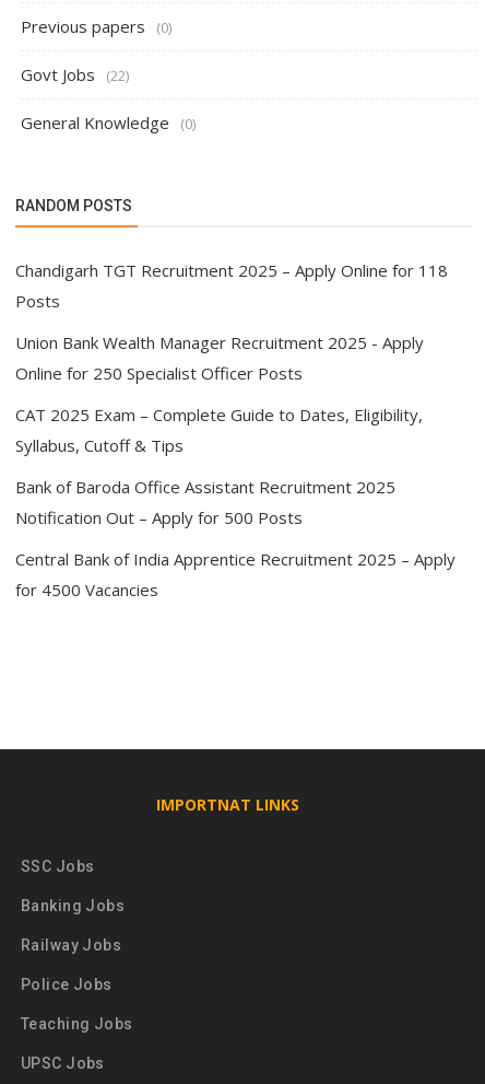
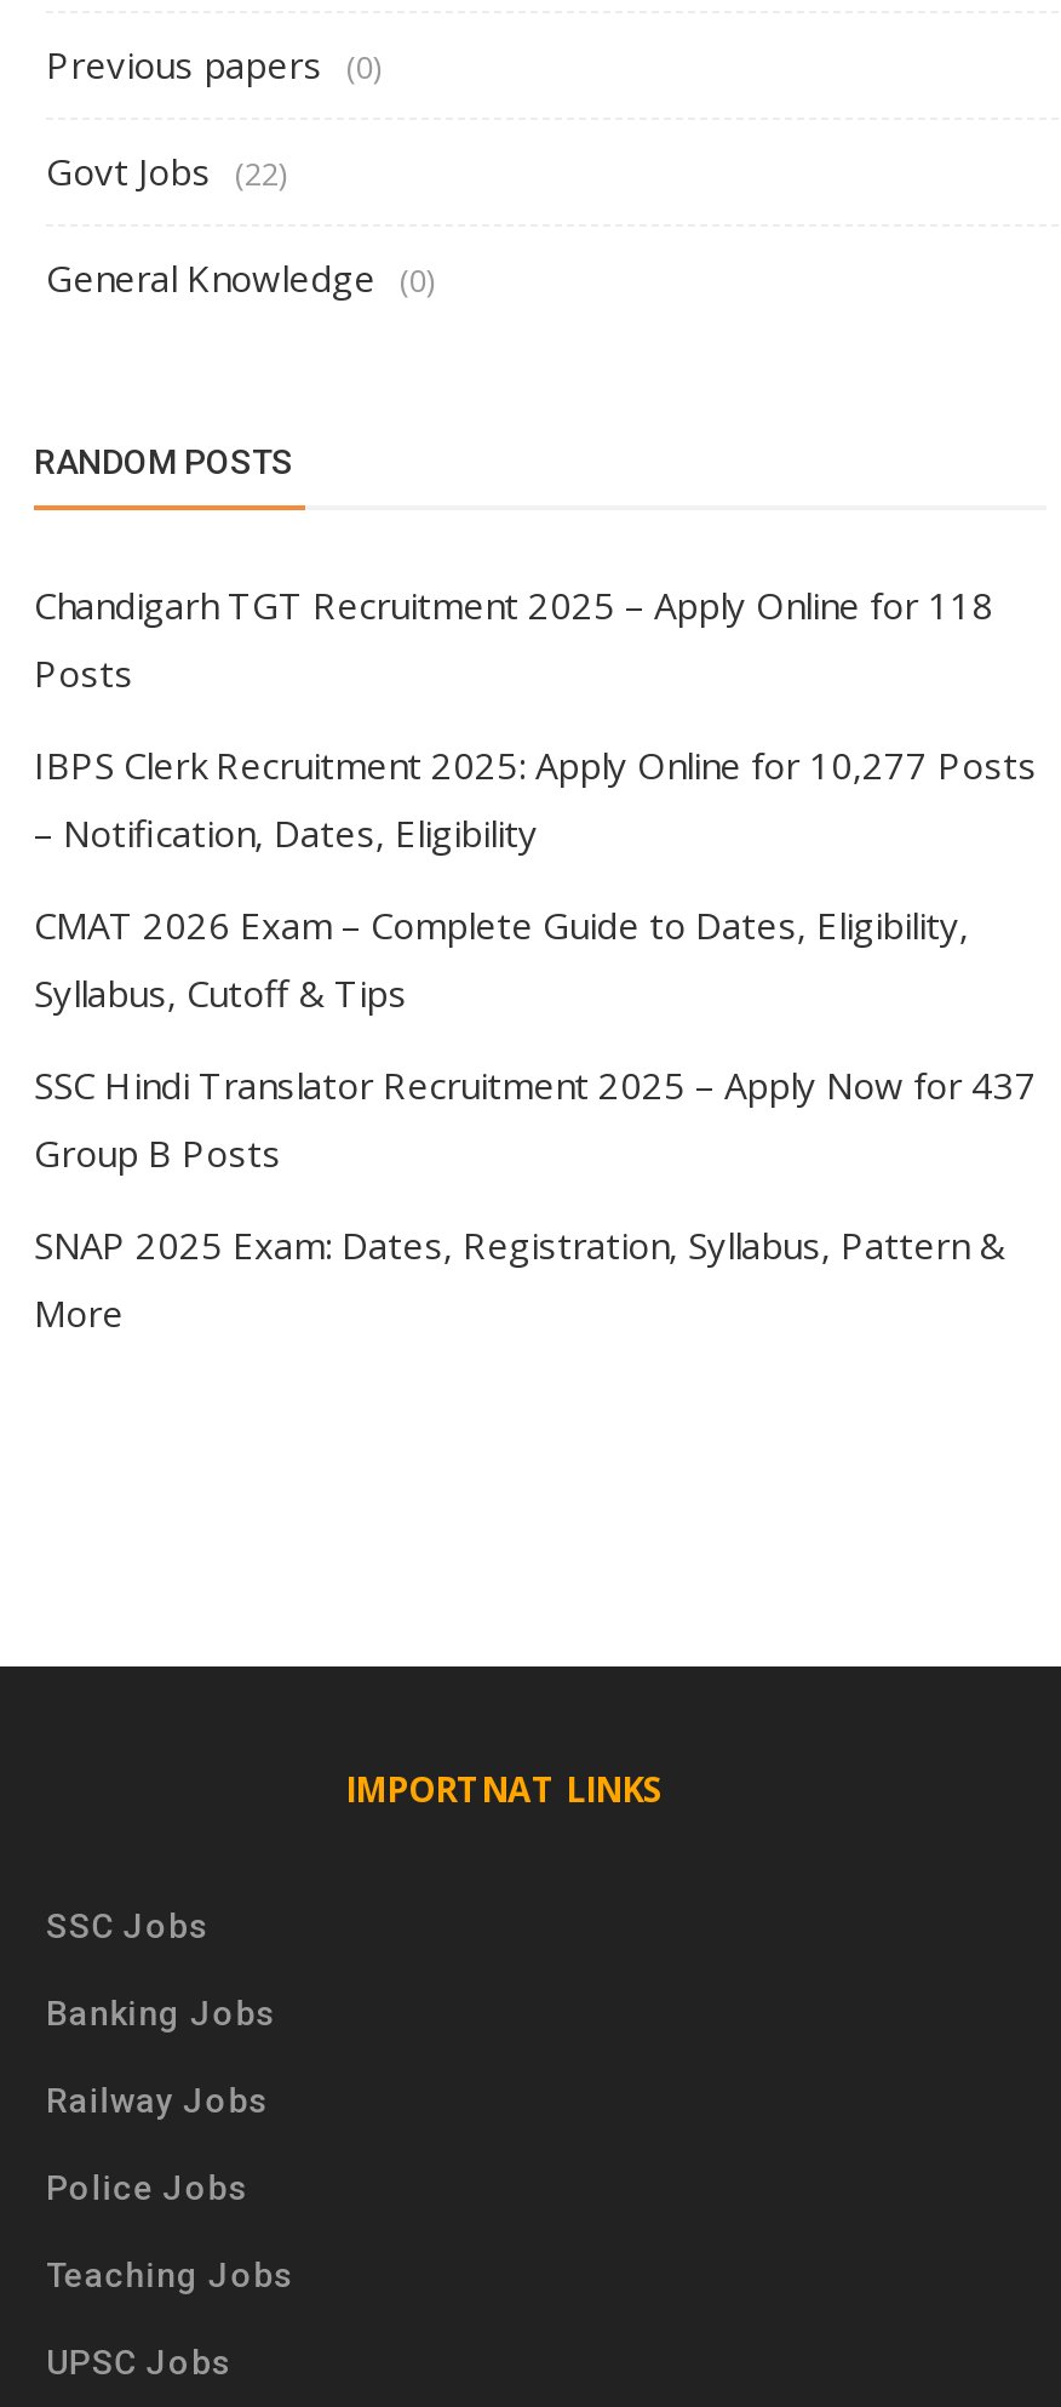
- Union Bank Wealth Manager Recruitment 2025 - Apply
- Online for 250 Specialist Officer Posts
+ IBPS Clerk Recruitment 2025: Apply Online for 10,277 Posts
+ – Notification, Dates, Eligibility

- CAT 2025 Exam – Complete Guide to Dates, Eligibility,
+ CMAT 2026 Exam – Complete Guide to Dates, Eligibility,

- Bank of Baroda Office Assistant Recruitment 2025
- Notification Out – Apply for 500 Posts
+ SSC Hindi Translator Recruitment 2025 – Apply Now for 437
+ Group B Posts

- Central Bank of India Apprentice Recruitment 2025 – Apply
- for 4500 Vacancies
+ SNAP 2025 Exam: Dates, Registration, Syllabus, Pattern &
+ More
